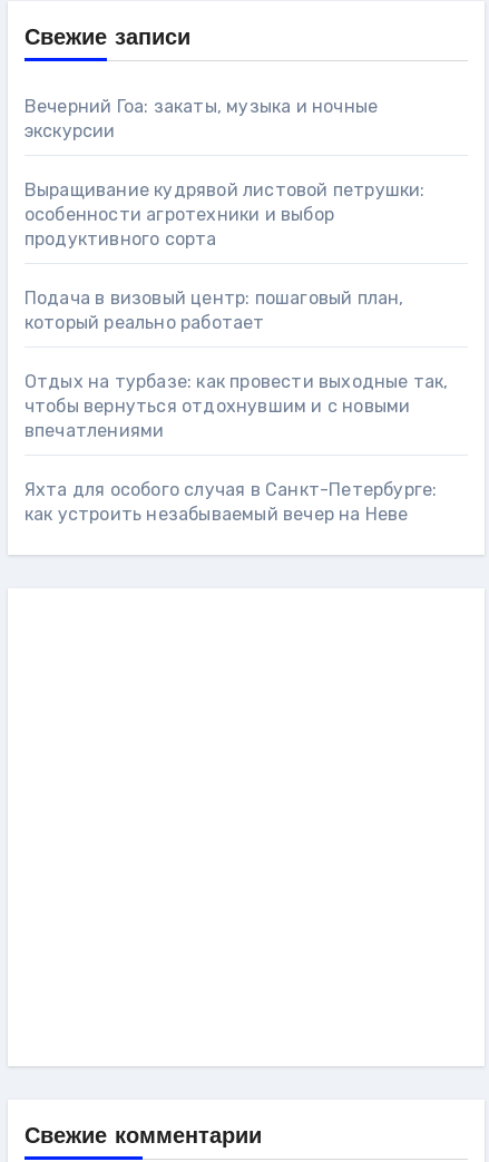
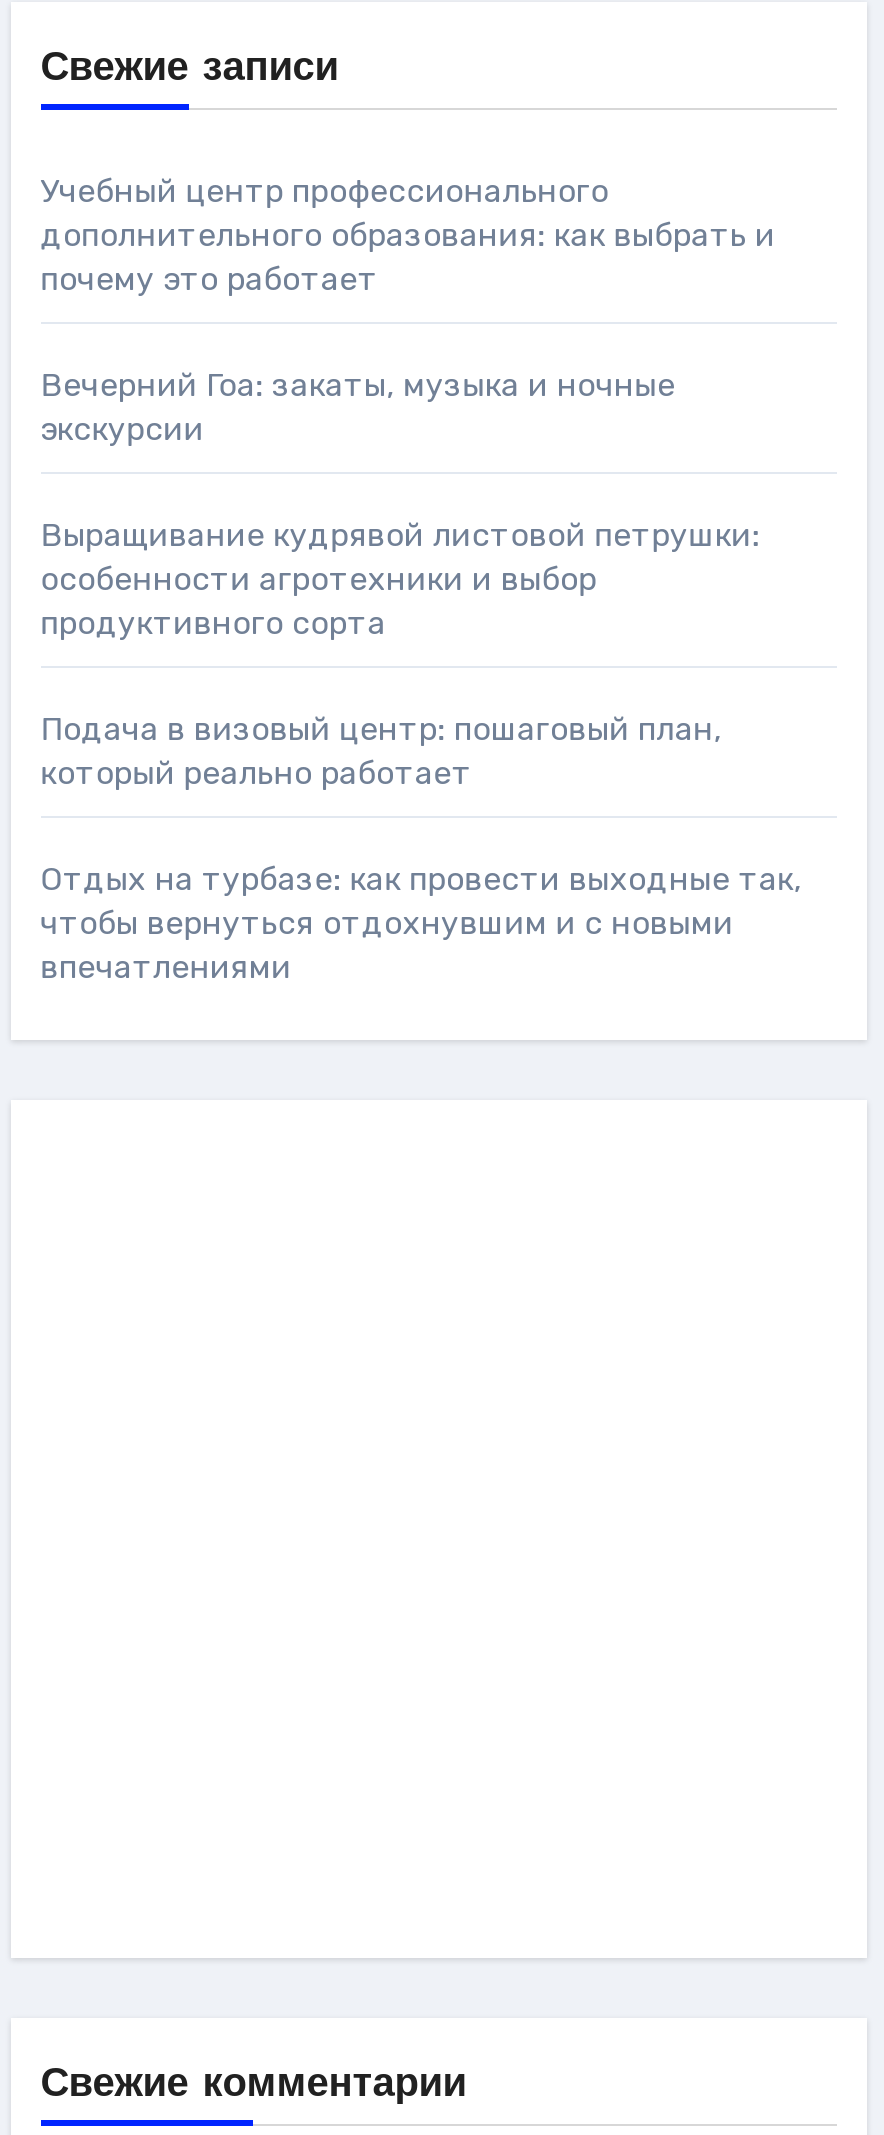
+ Учебный центр профессионального
+ дополнительного образования: как выбрать и
+ почему это работает

moved down: Вечерний Гоа: закаты, музыка и ночные | экскурсии | Выращивание кудрявой листовой петрушки: | ... | чтобы вернуться отдохнувшим и с новыми | впечатлениями

- Яхта для особого случая в Санкт-Петербурге:
- как устроить незабываемый вечер на Неве
